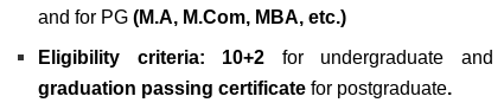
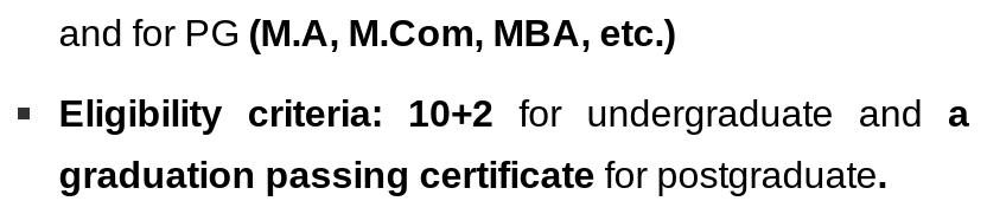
- Eligibility criteria: 10+2 for undergraduate and
+ Eligibility criteria: 10+2 for undergraduate and a
